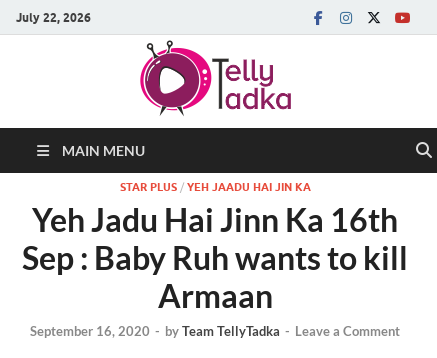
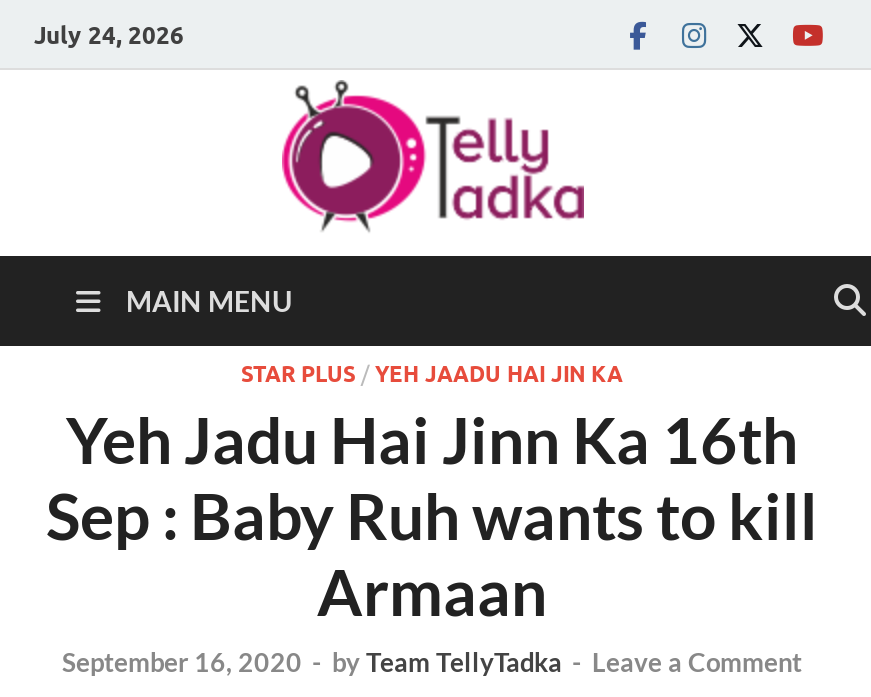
- July 22, 2026
+ July 24, 2026
